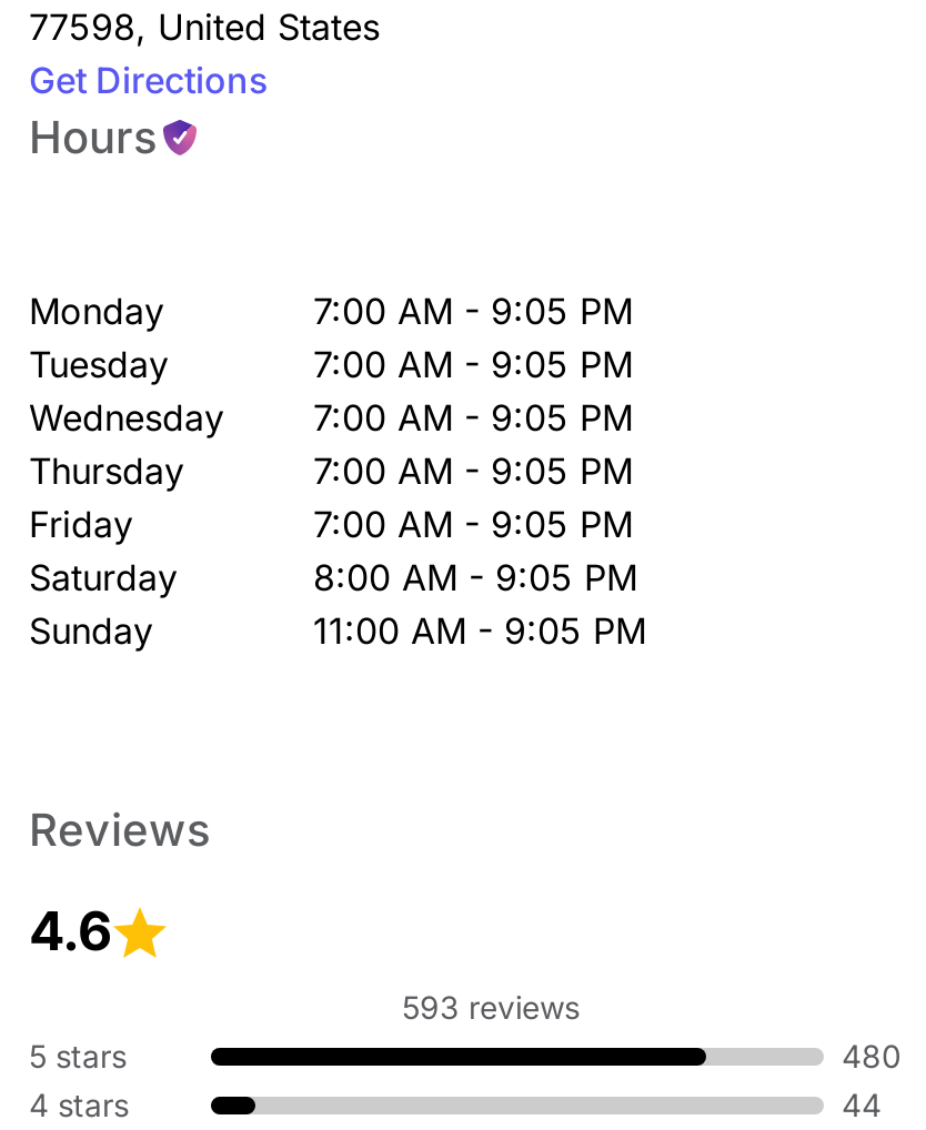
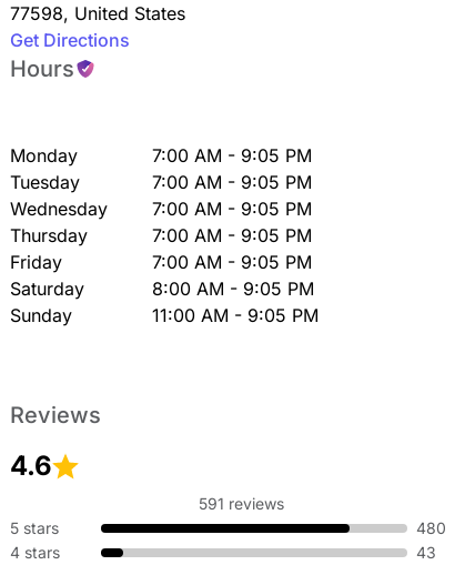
- 593 reviews
+ 591 reviews

- 44
+ 43
